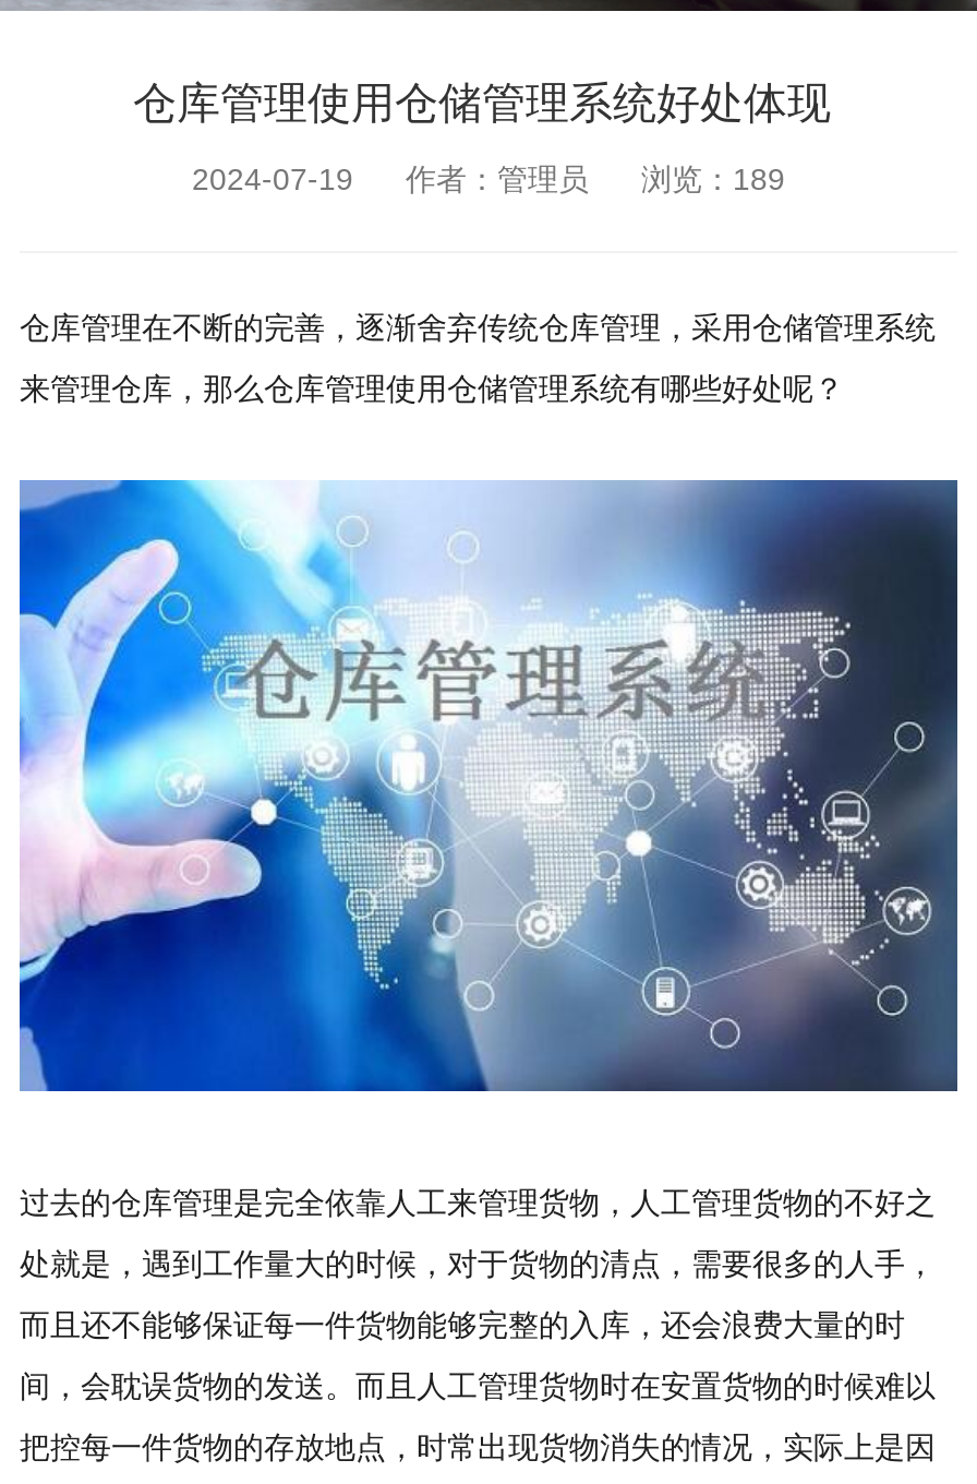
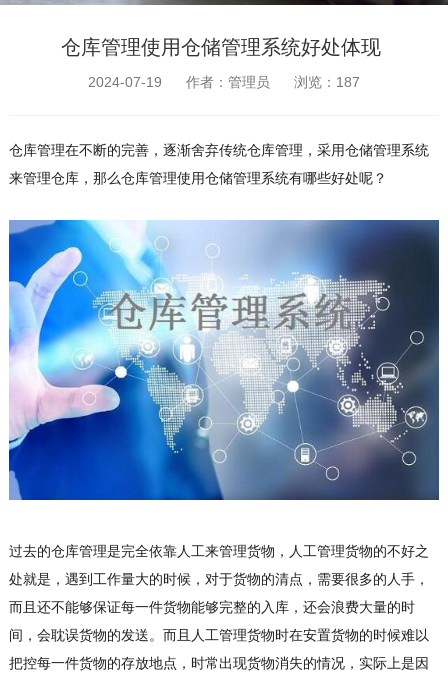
- 2024-07-19 作者：管理员 浏览：189
+ 2024-07-19 作者：管理员 浏览：187
